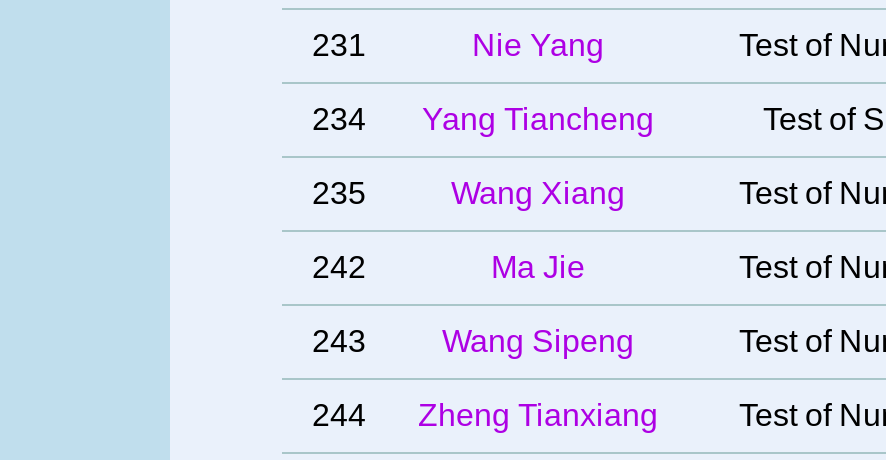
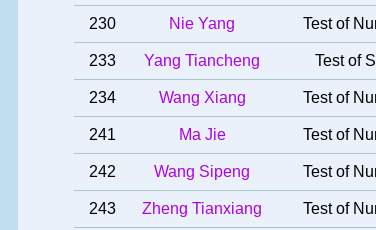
- 231
+ 230

- 234 Yang Tiancheng
+ 233 Yang Tiancheng

- 235
+ 234

- 242
+ 241

- 243
+ 242

- 244 Zheng Tianxiang
+ 243 Zheng Tianxiang
